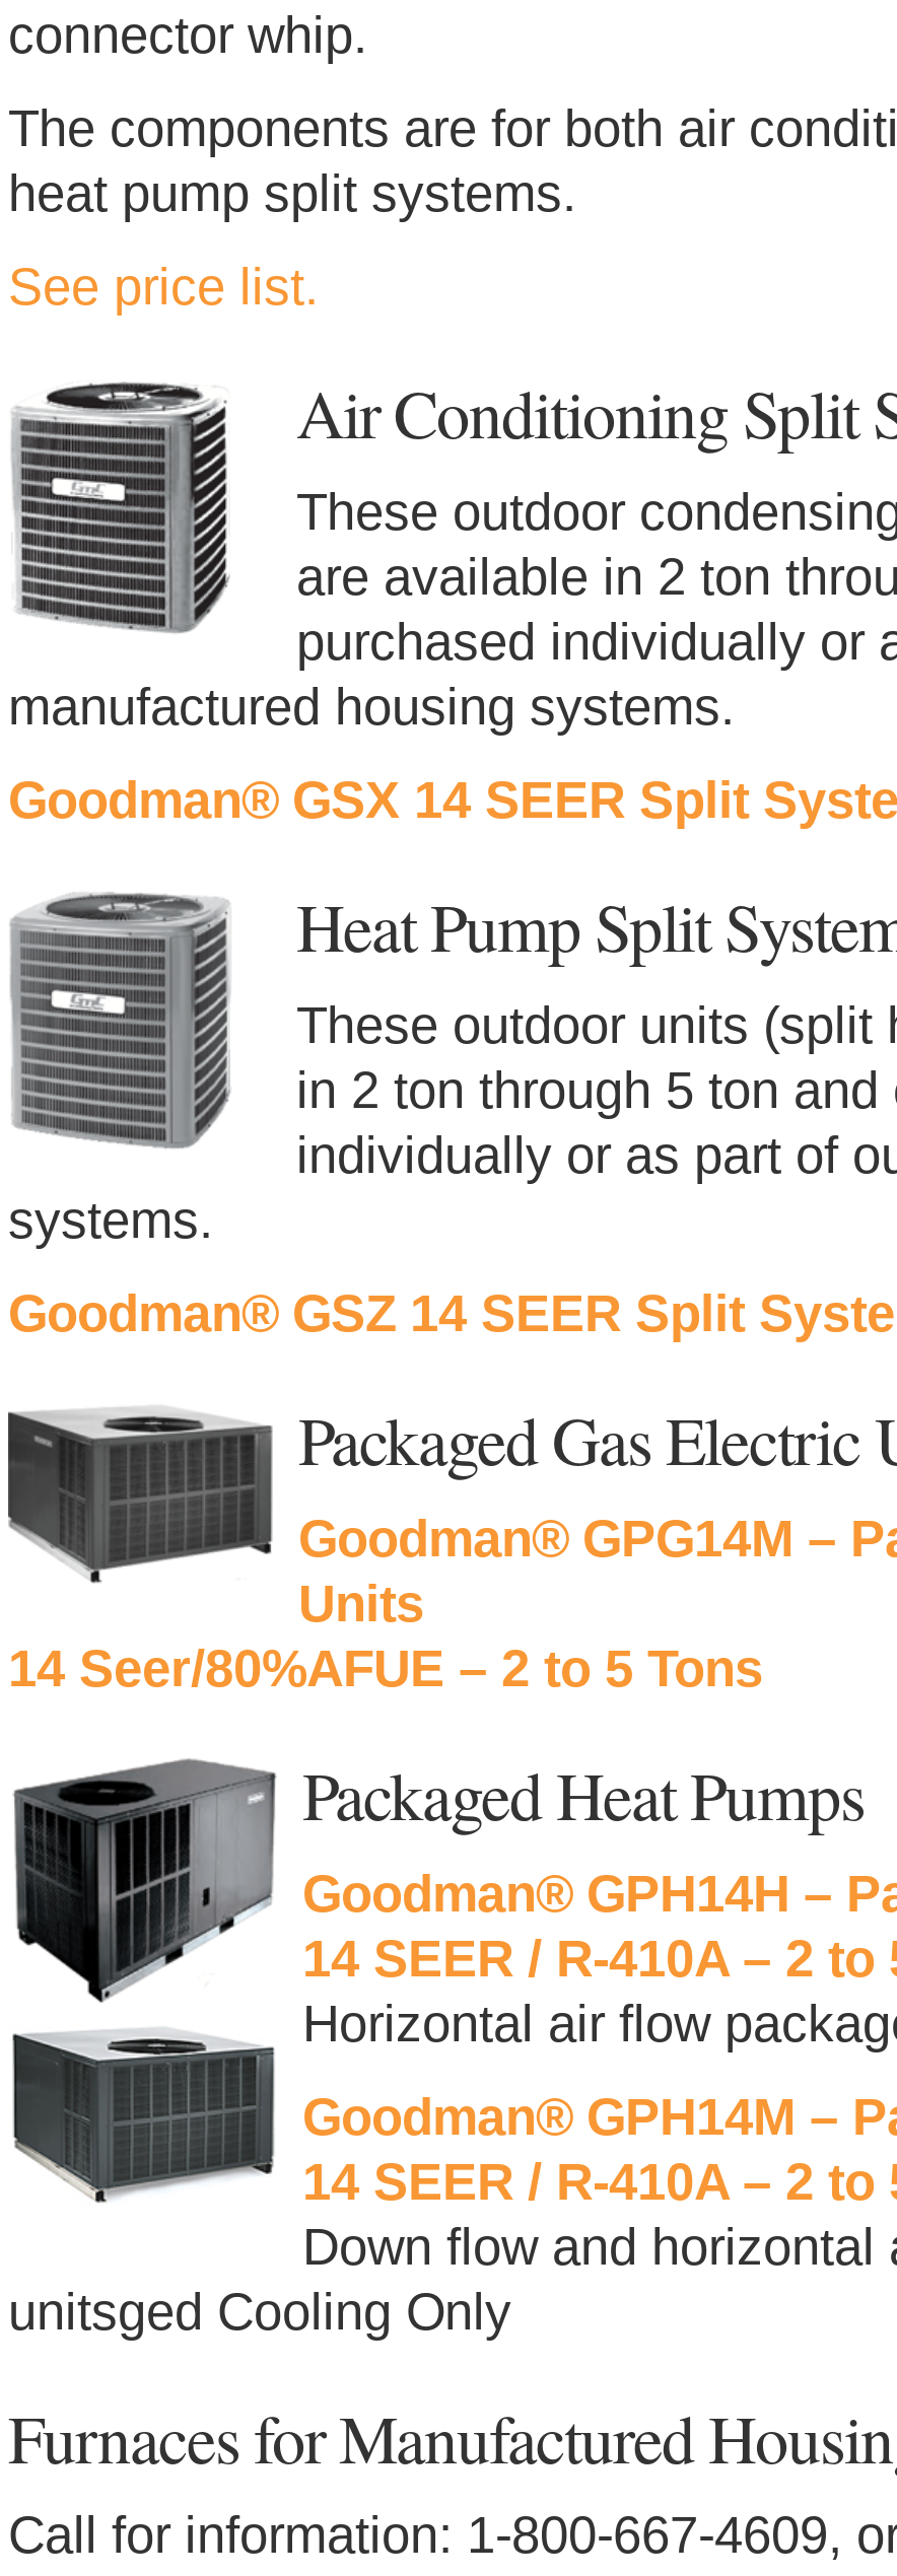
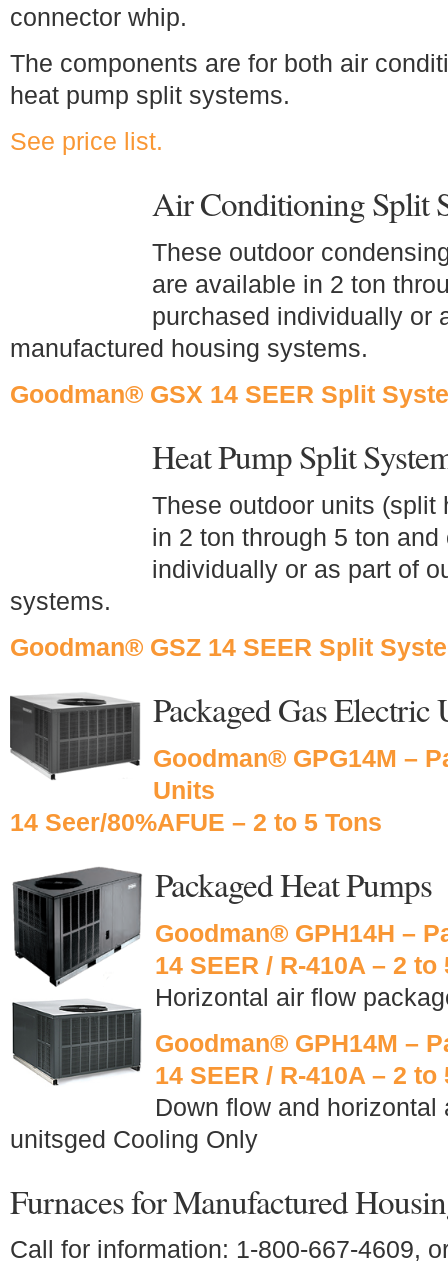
- [image]

- [image]
